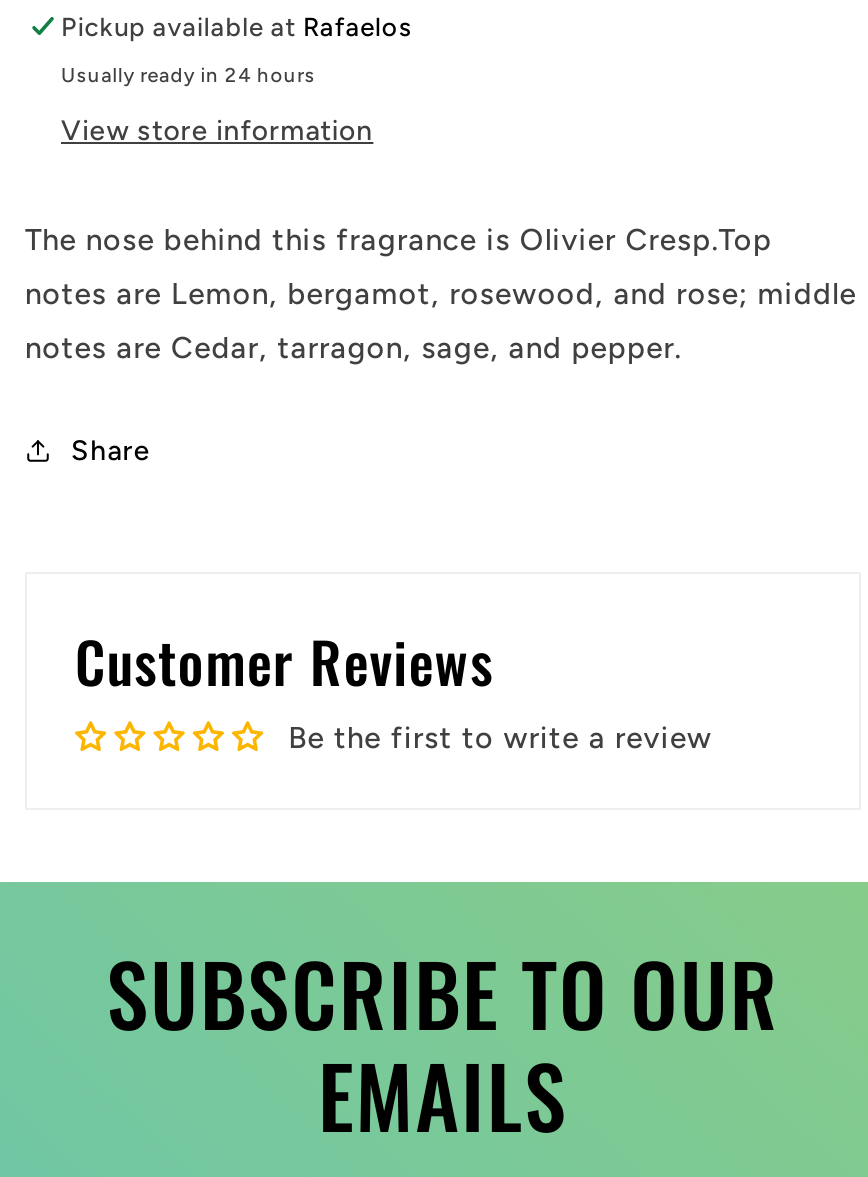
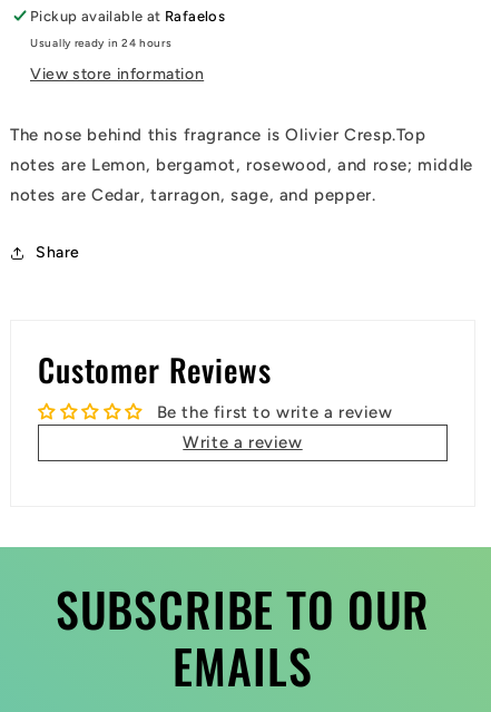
+ Write a review
